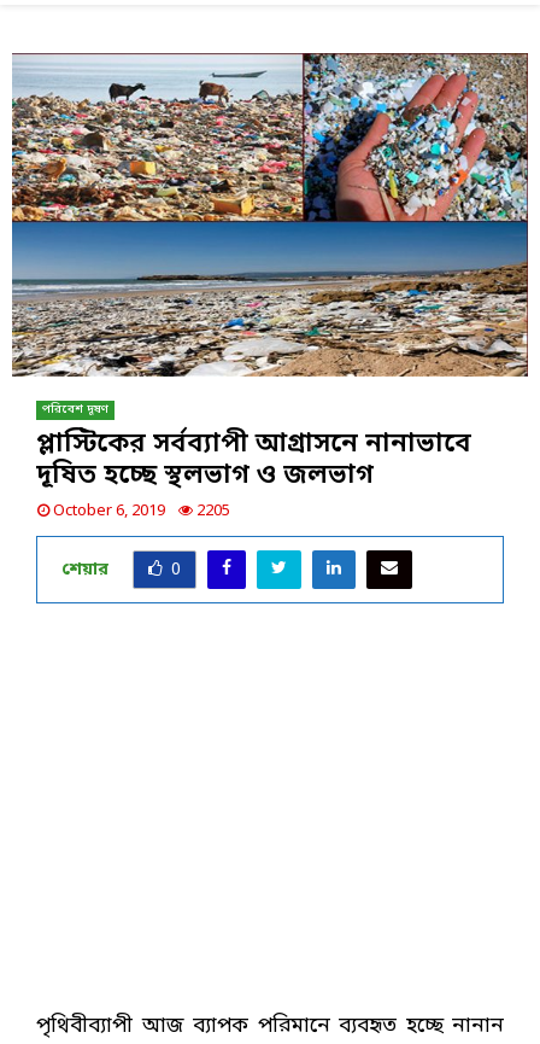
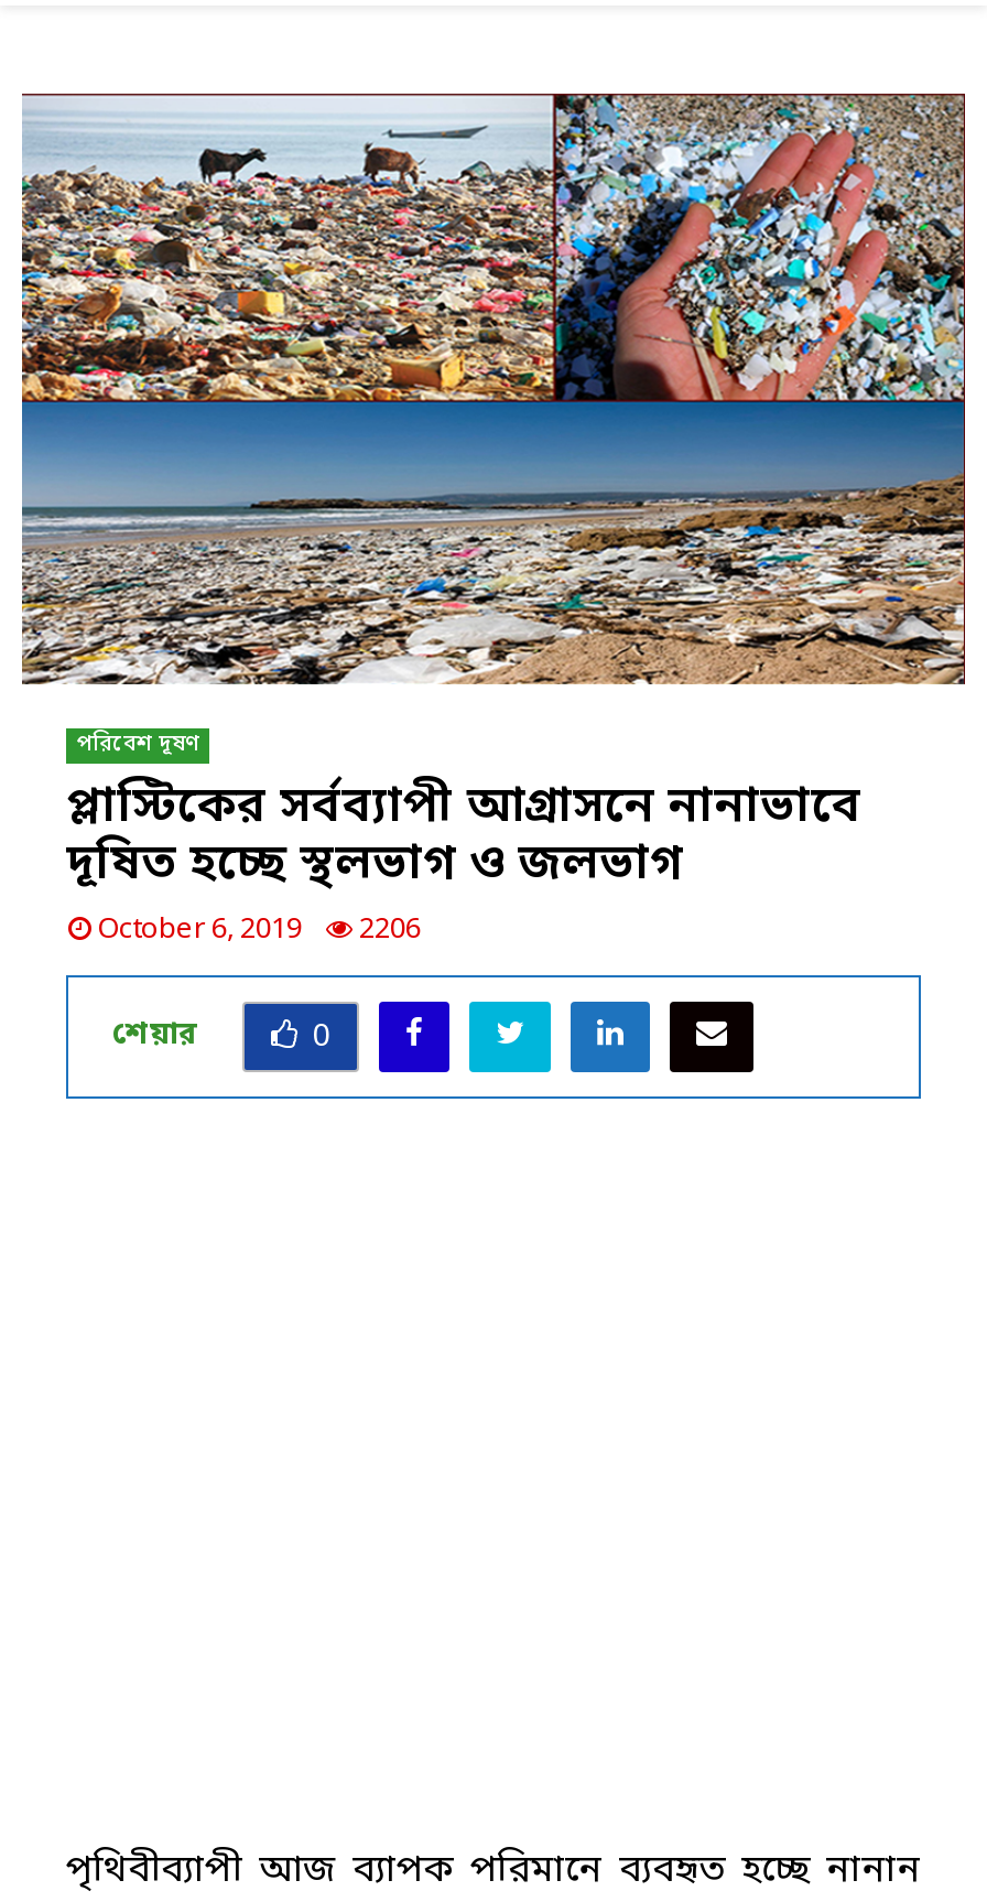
- October 6, 2019 2205
+ October 6, 2019 2206
